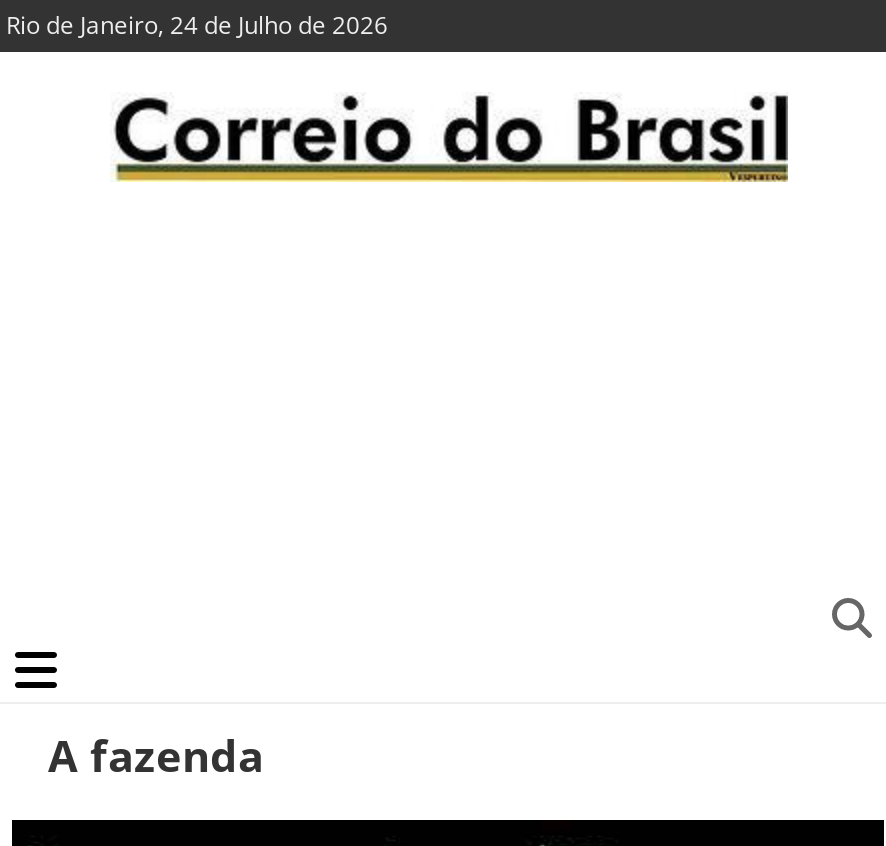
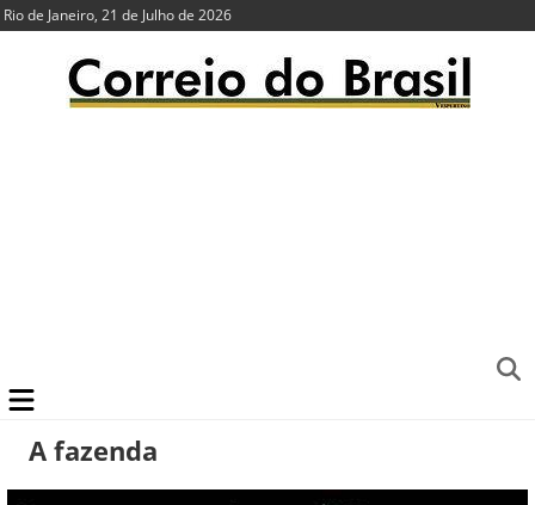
- Rio de Janeiro, 24 de Julho de 2026
+ Rio de Janeiro, 21 de Julho de 2026
